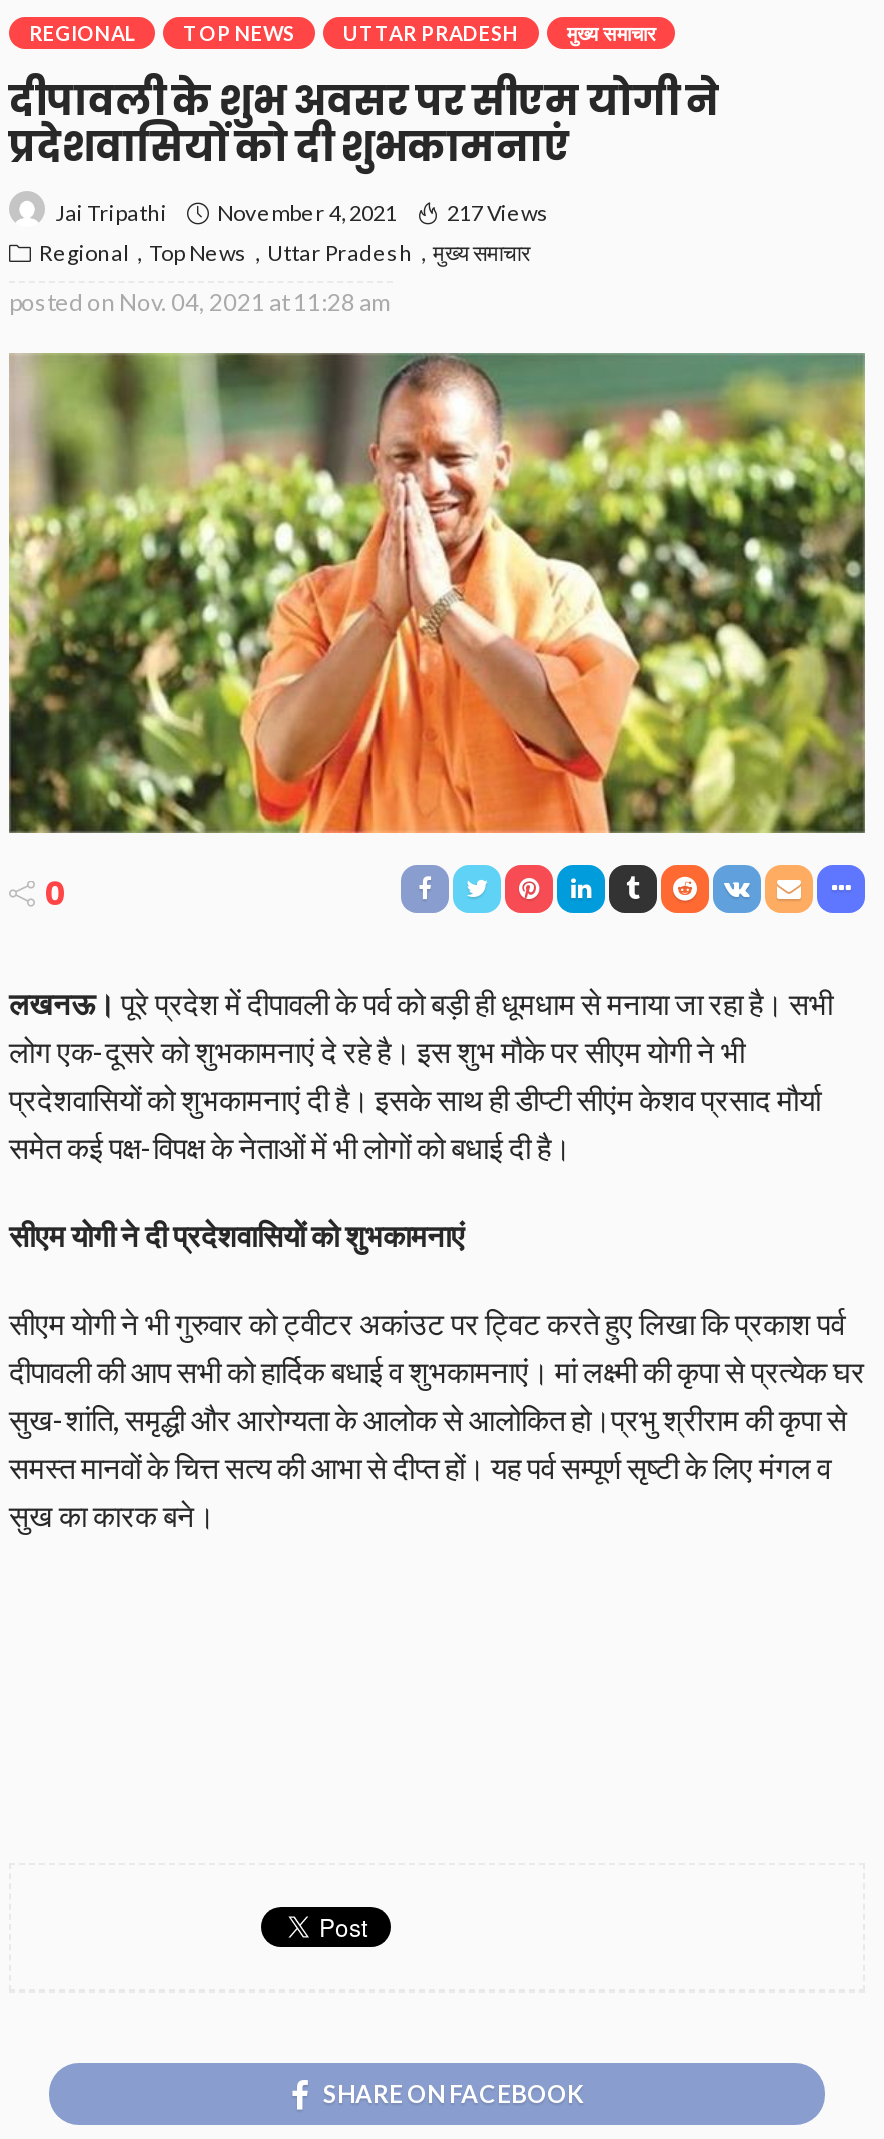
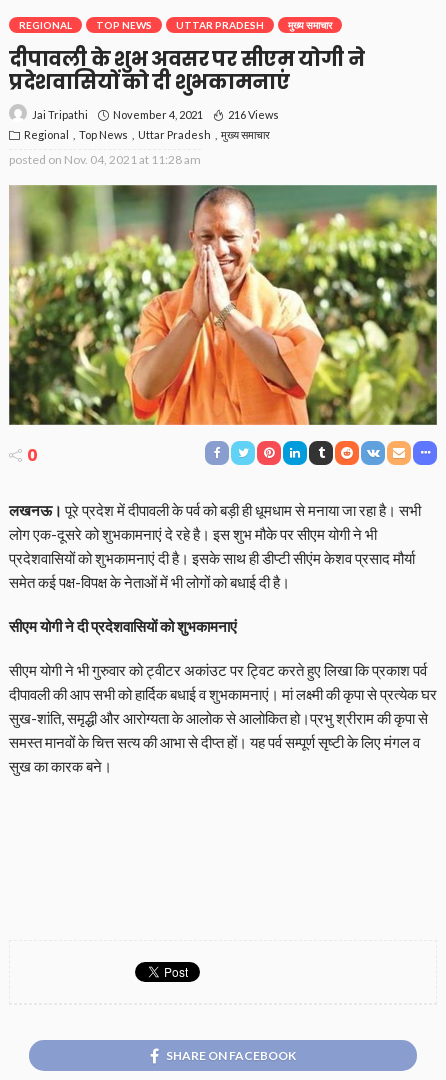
- Jai Tripathi November 4, 2021 217 Views
+ Jai Tripathi November 4, 2021 216 Views
